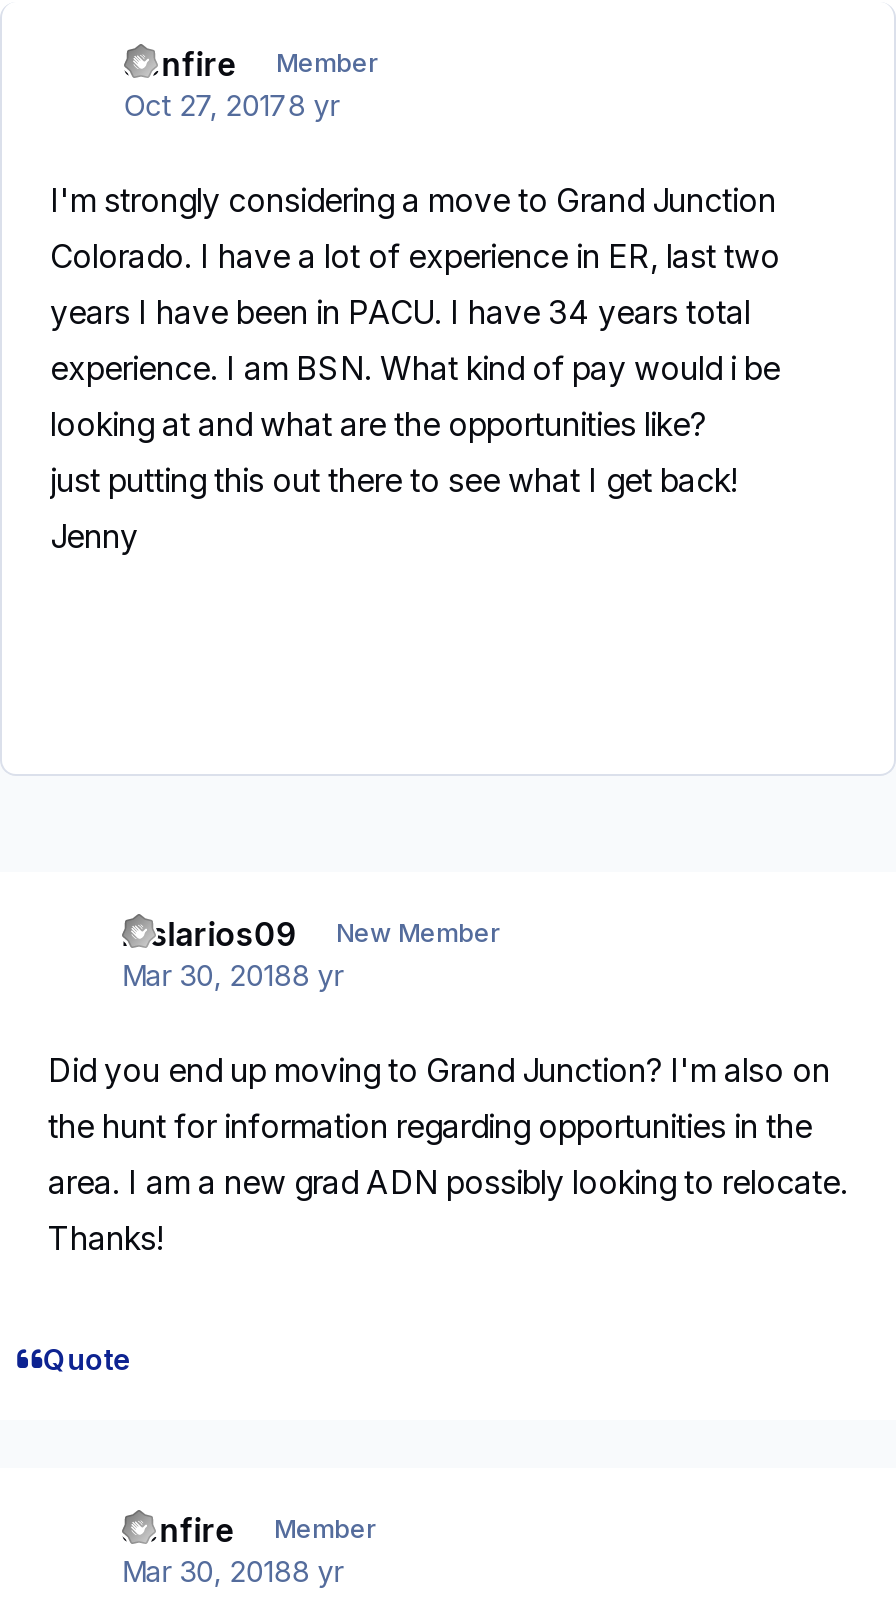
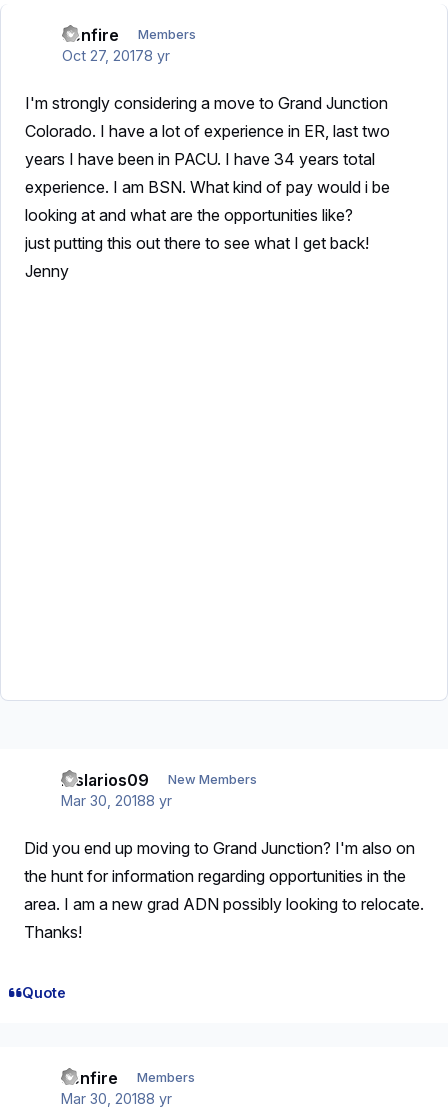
- Member
+ Members

- New Member
+ New Members

- Member
+ Members
